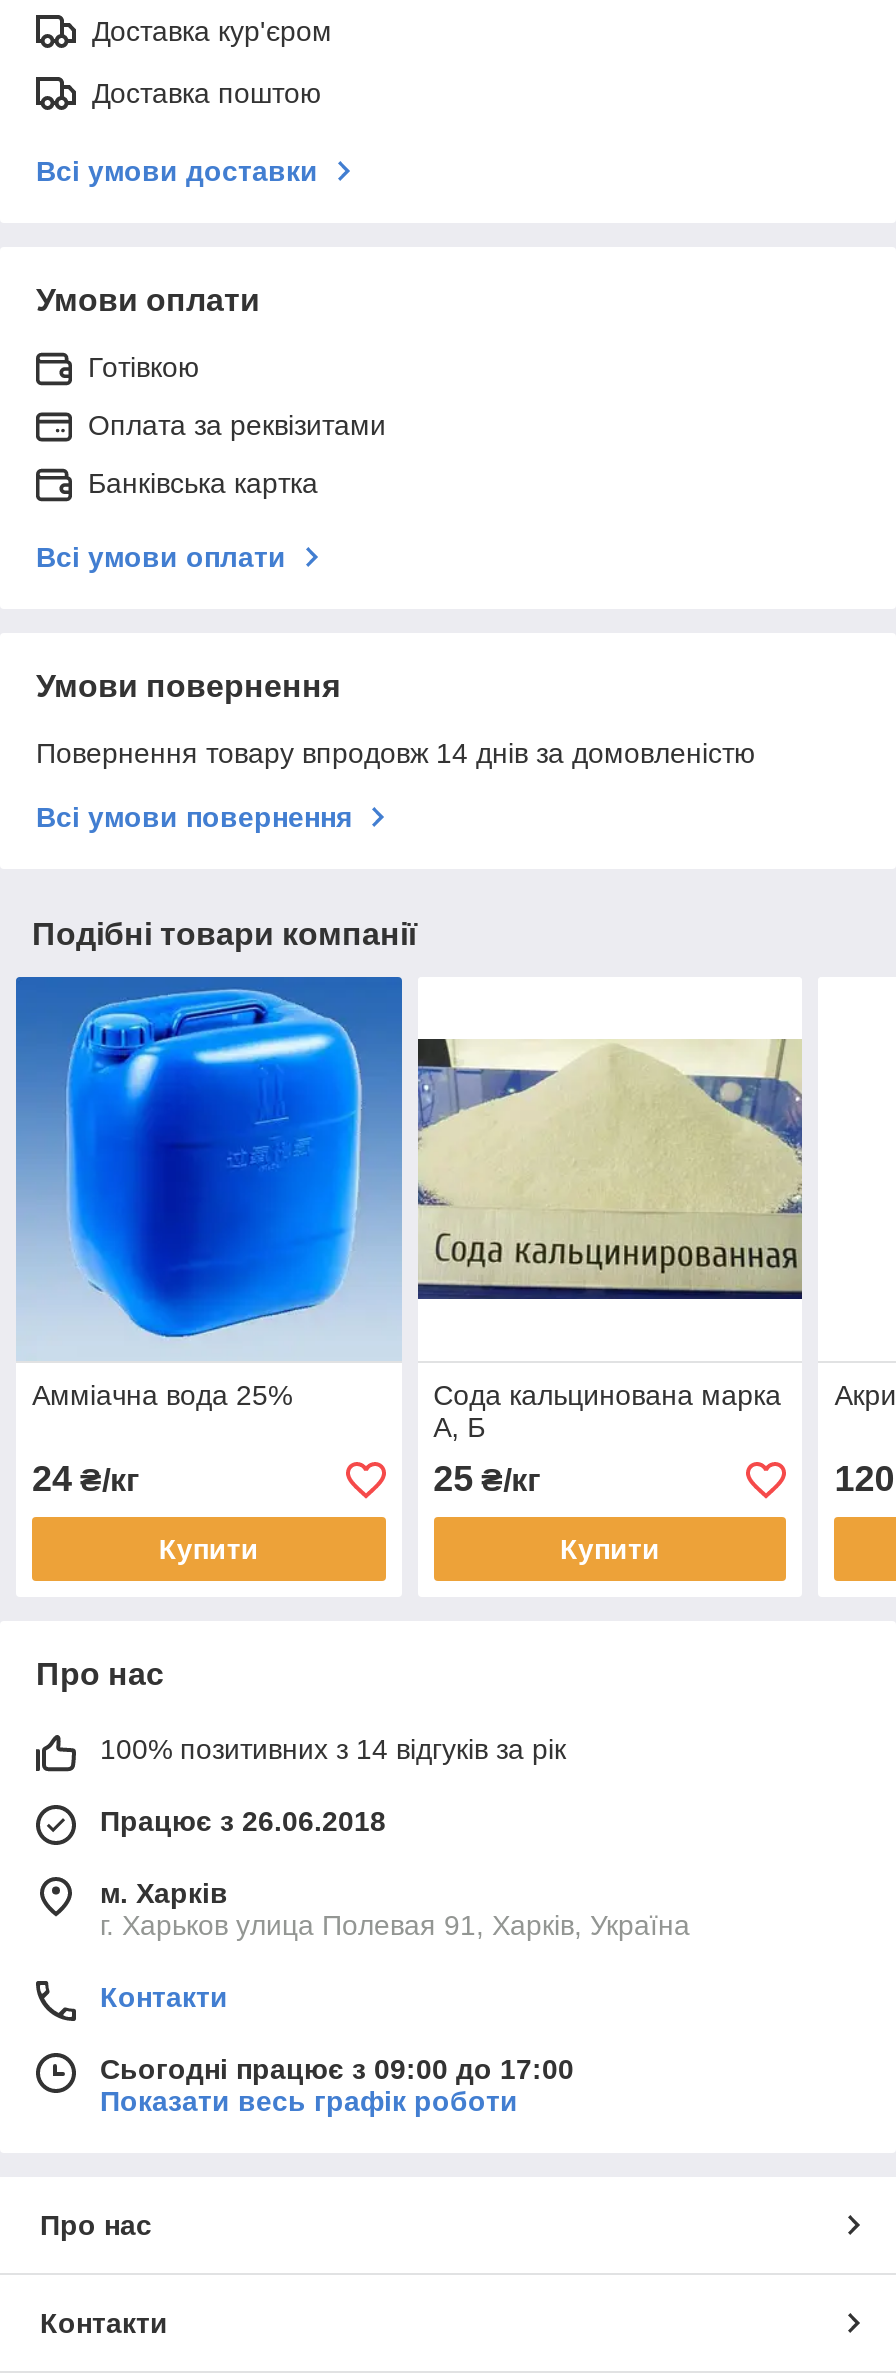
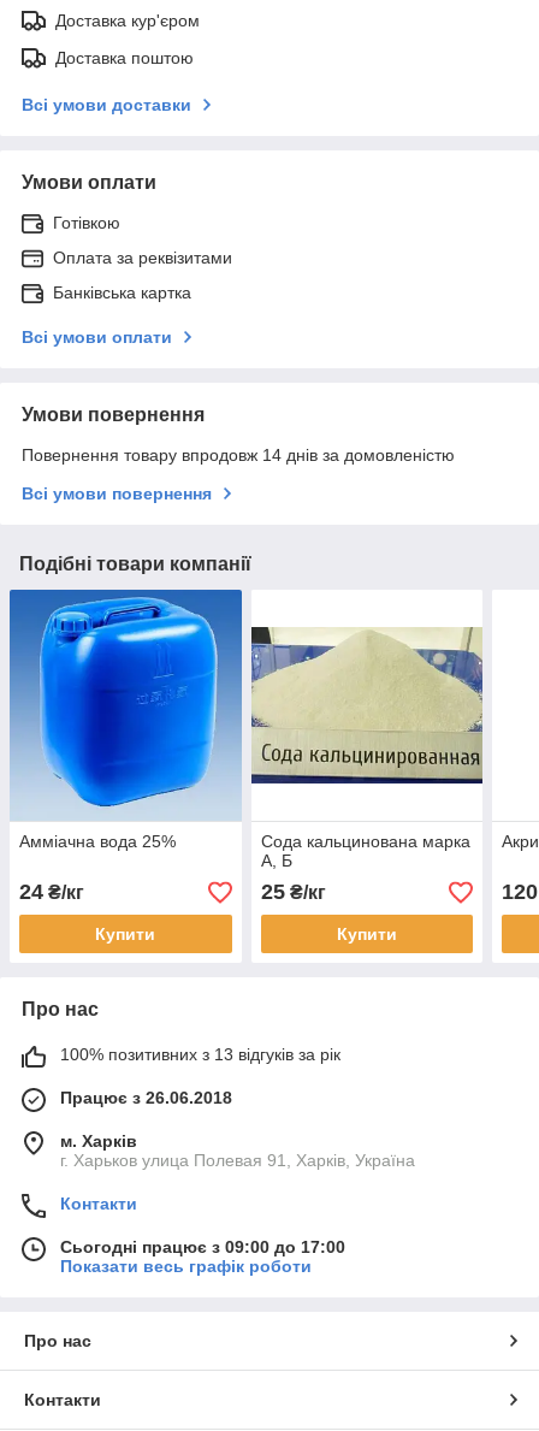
- 100% позитивних з 14 відгуків за рік
+ 100% позитивних з 13 відгуків за рік
